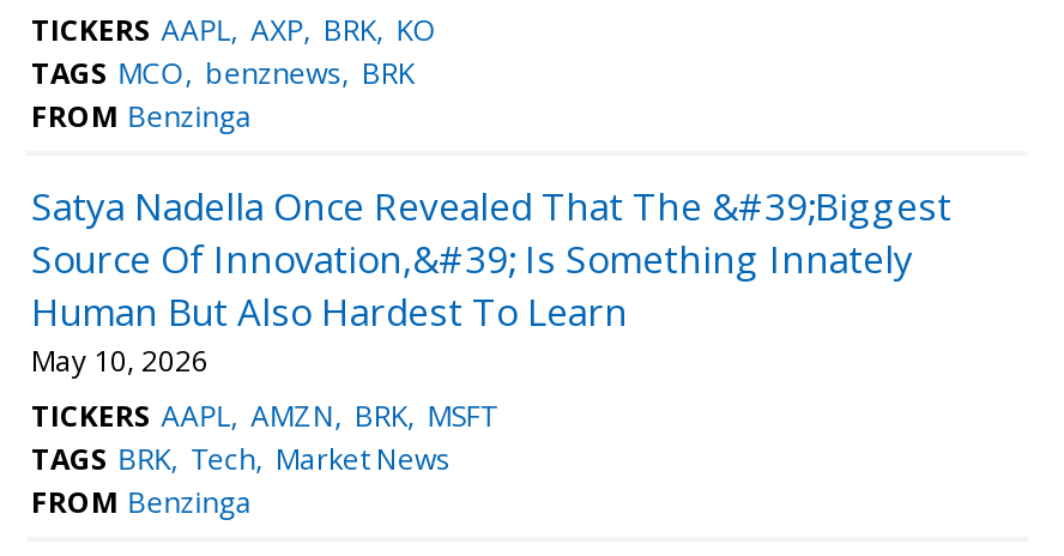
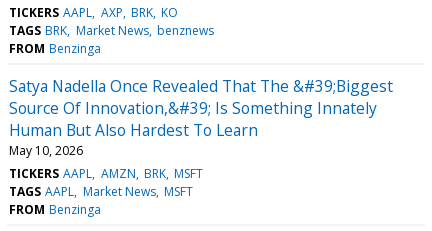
- TAGS MCO benznews BRK
+ TAGS BRK Market News benznews

- TAGS BRK Tech Market News
+ TAGS AAPL Market News MSFT
